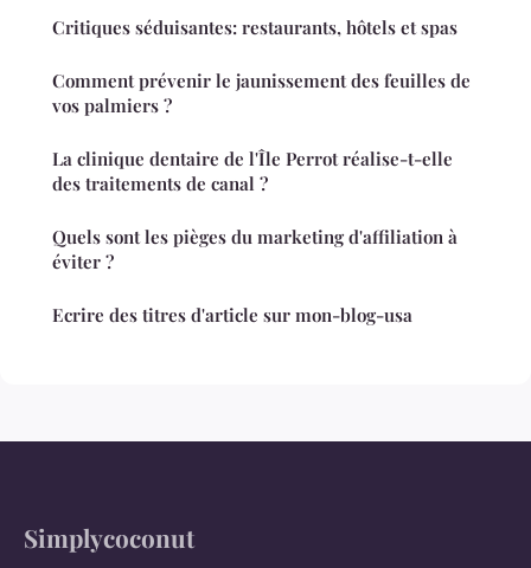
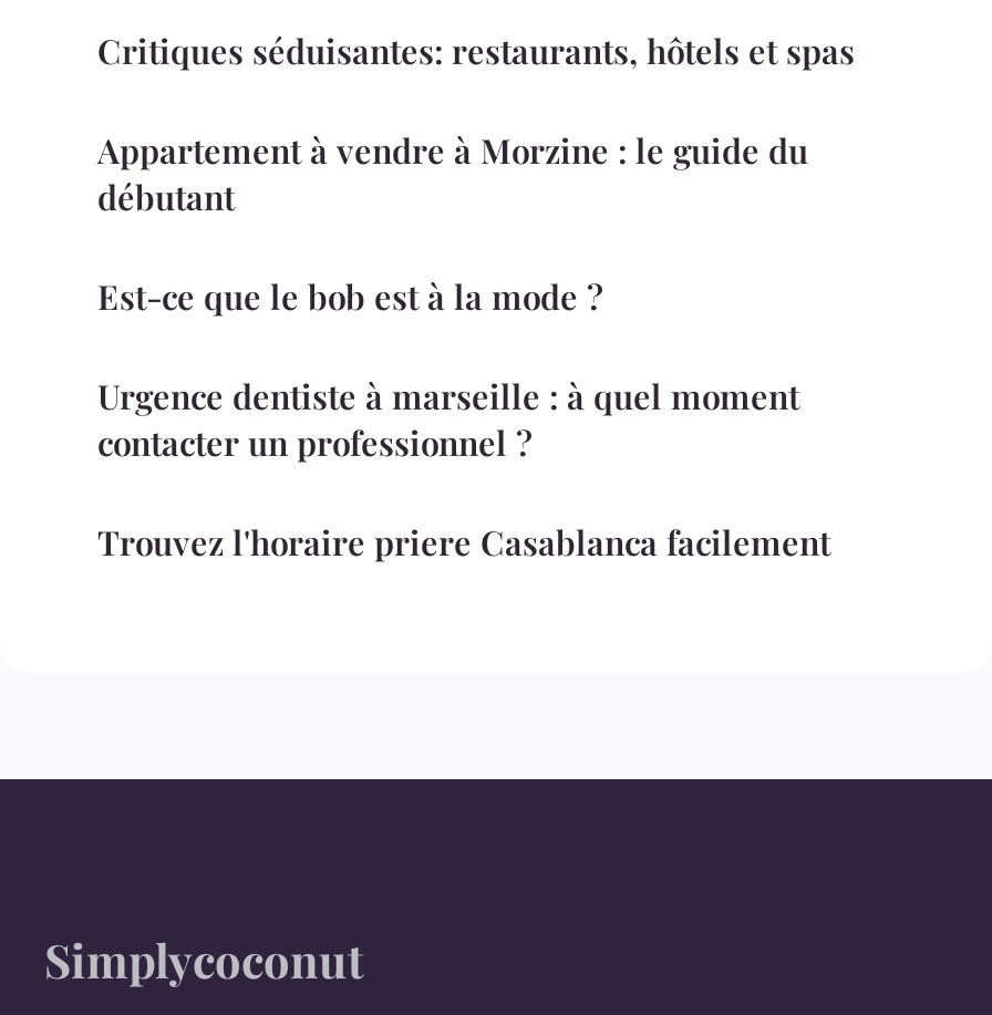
- Comment prévenir le jaunissement des feuilles de
- vos palmiers ?
+ Appartement à vendre à Morzine : le guide du
+ débutant

- La clinique dentaire de l'Île Perrot réalise-t-elle
- des traitements de canal ?
+ Est-ce que le bob est à la mode ?

- Quels sont les pièges du marketing d'affiliation à
- éviter ?
+ Urgence dentiste à marseille : à quel moment
+ contacter un professionnel ?

- Ecrire des titres d'article sur mon-blog-usa
+ Trouvez l'horaire priere Casablanca facilement
